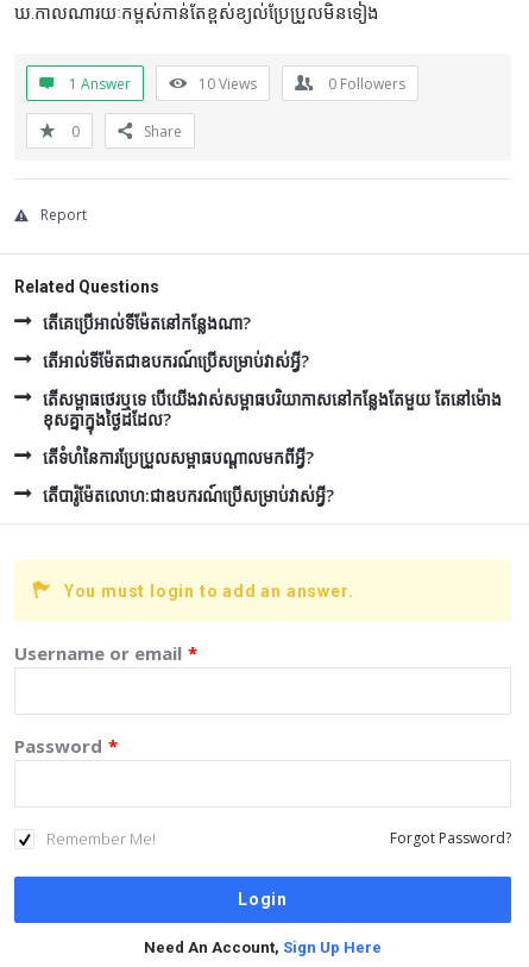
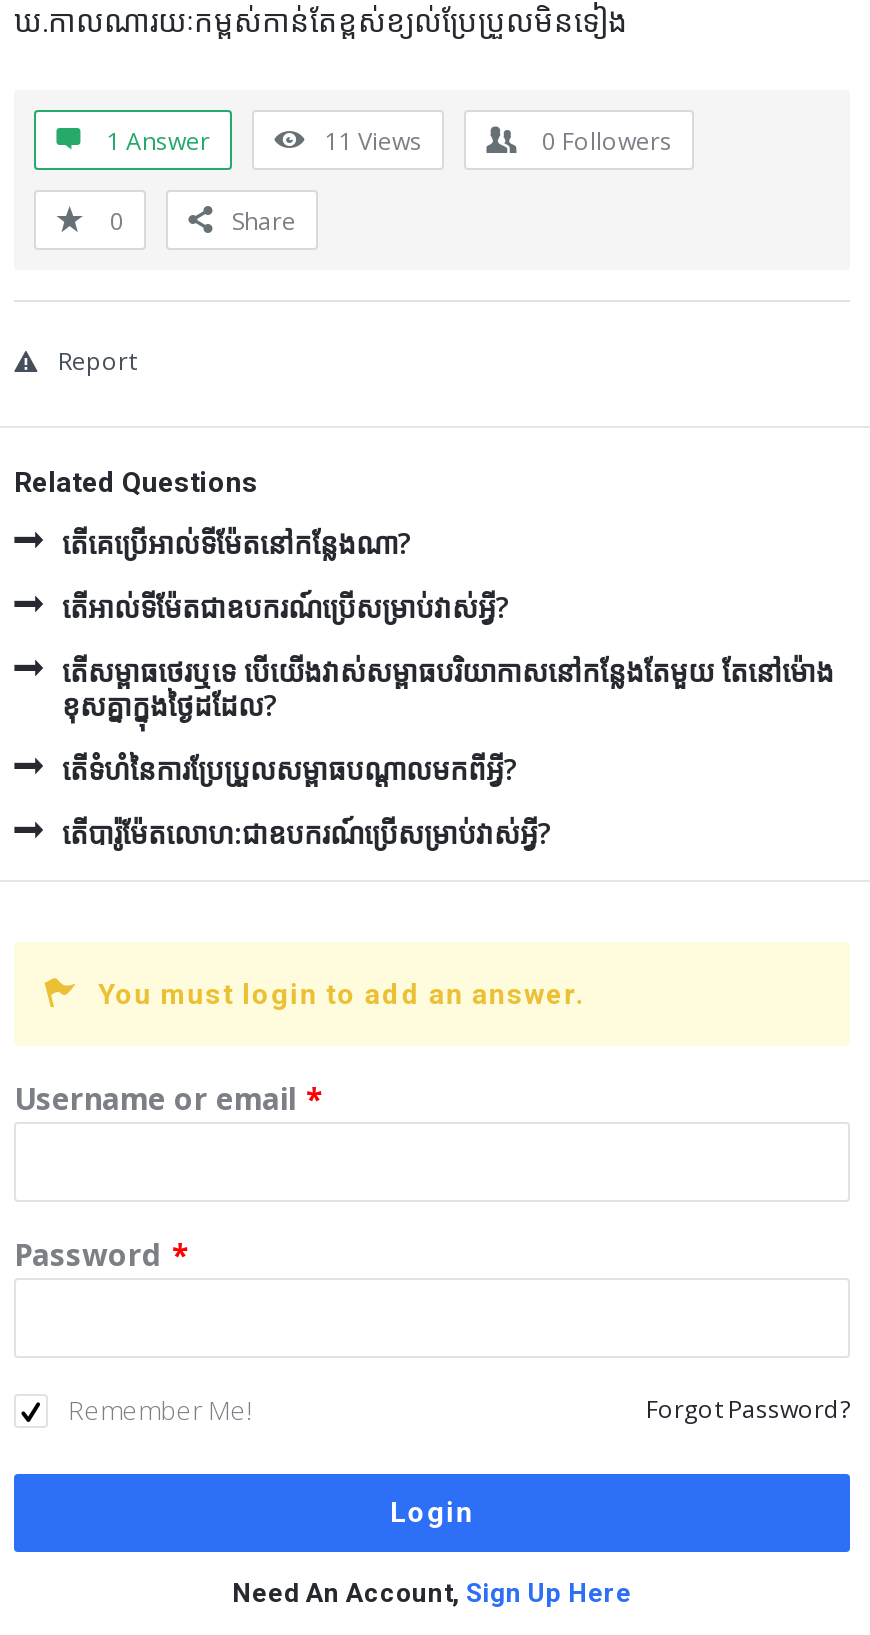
- 10 Views
+ 11 Views
